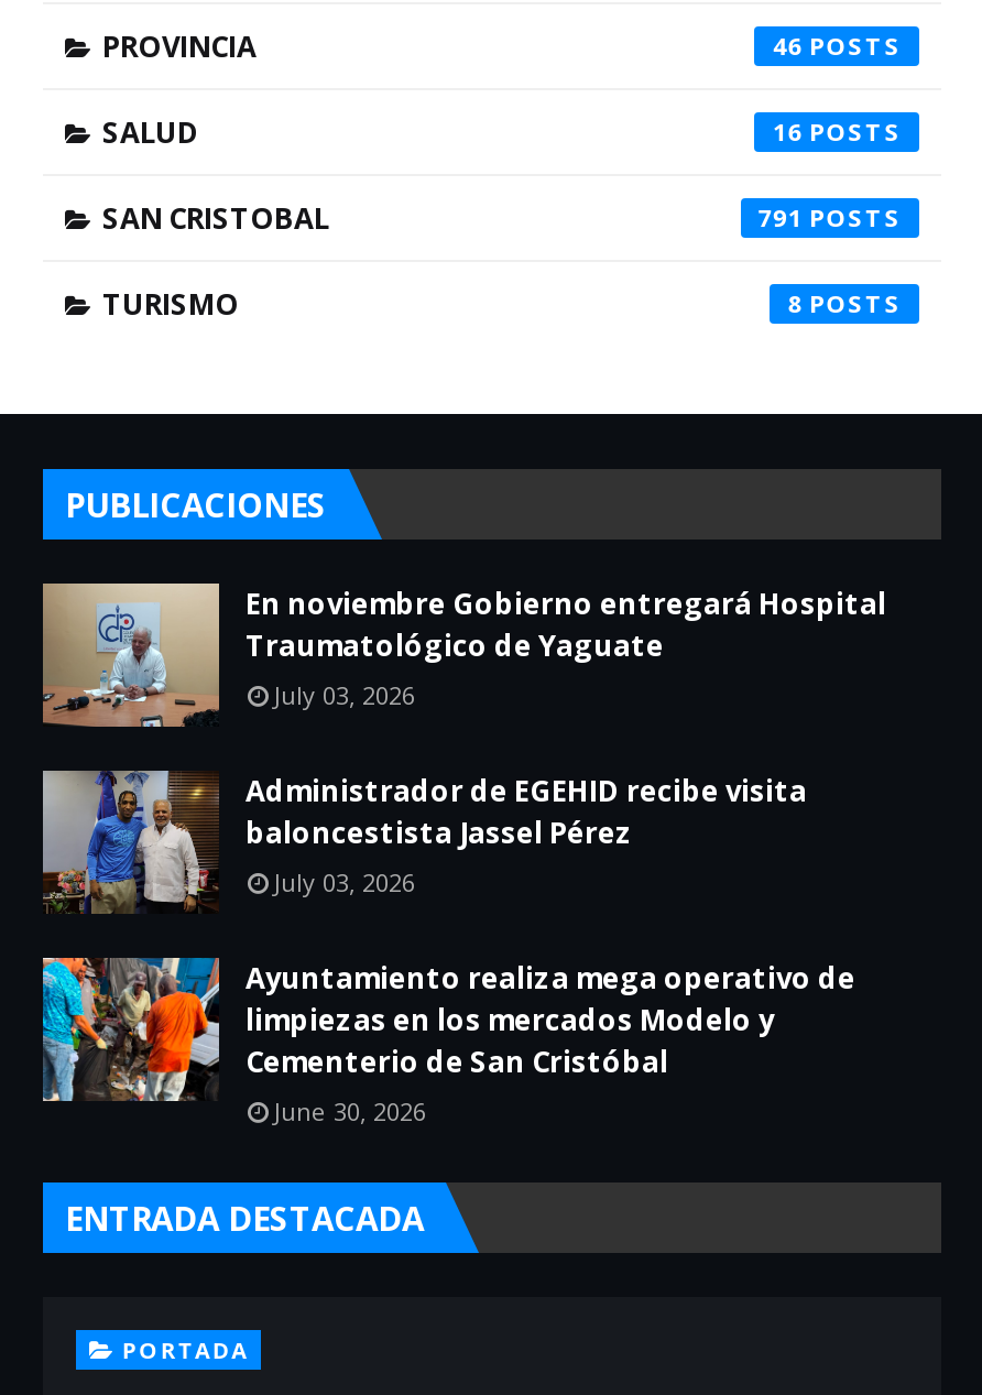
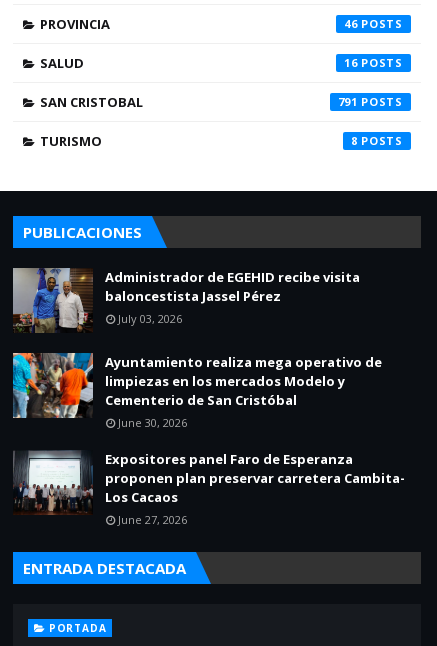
- [image]
- En noviembre Gobierno entregará Hospital
- Traumatológico de Yaguate
- July 03, 2026

moved up: [image] | Administrador de EGEHID recibe visita | baloncestista Jassel Pérez | July 03, 2026 | Ayuntamiento realiza mega operativo de | limpiezas en los mercados Modelo y | Cementerio de San Cristóbal | June 30, 2026

+ [image]
+ Expositores panel Faro de Esperanza
+ proponen plan preservar carretera Cambita-
+ Los Cacaos
+ June 27, 2026
